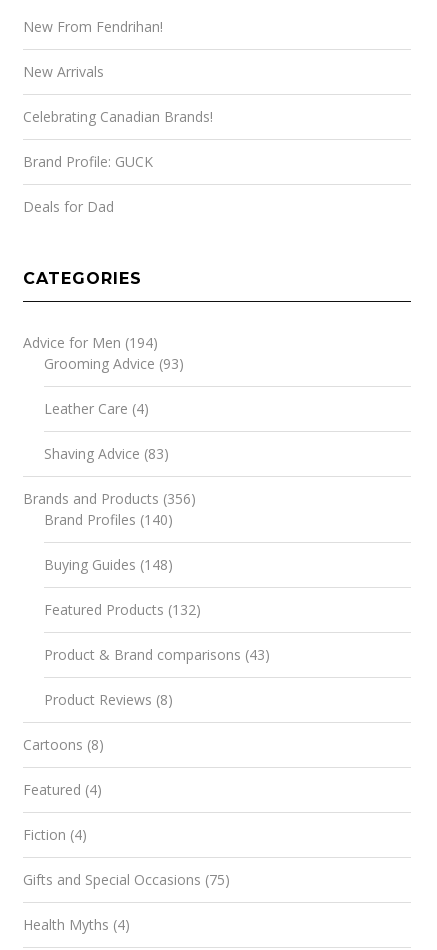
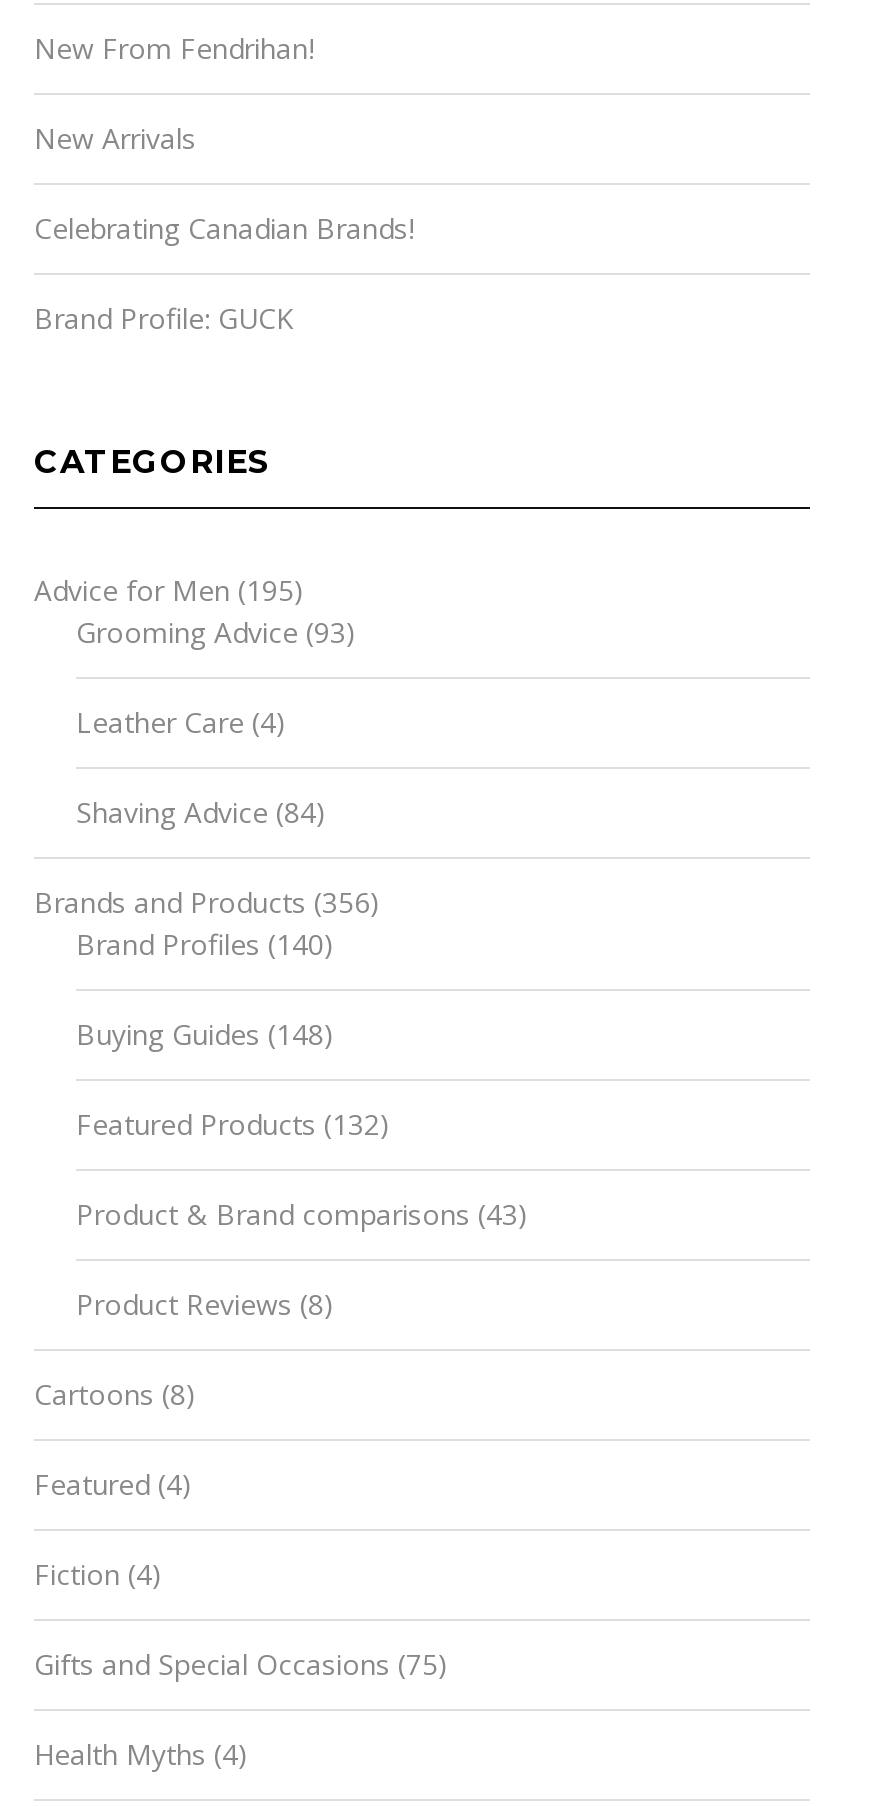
- Deals for Dad

- Advice for Men (194)
+ Advice for Men (195)

- Shaving Advice (83)
+ Shaving Advice (84)
